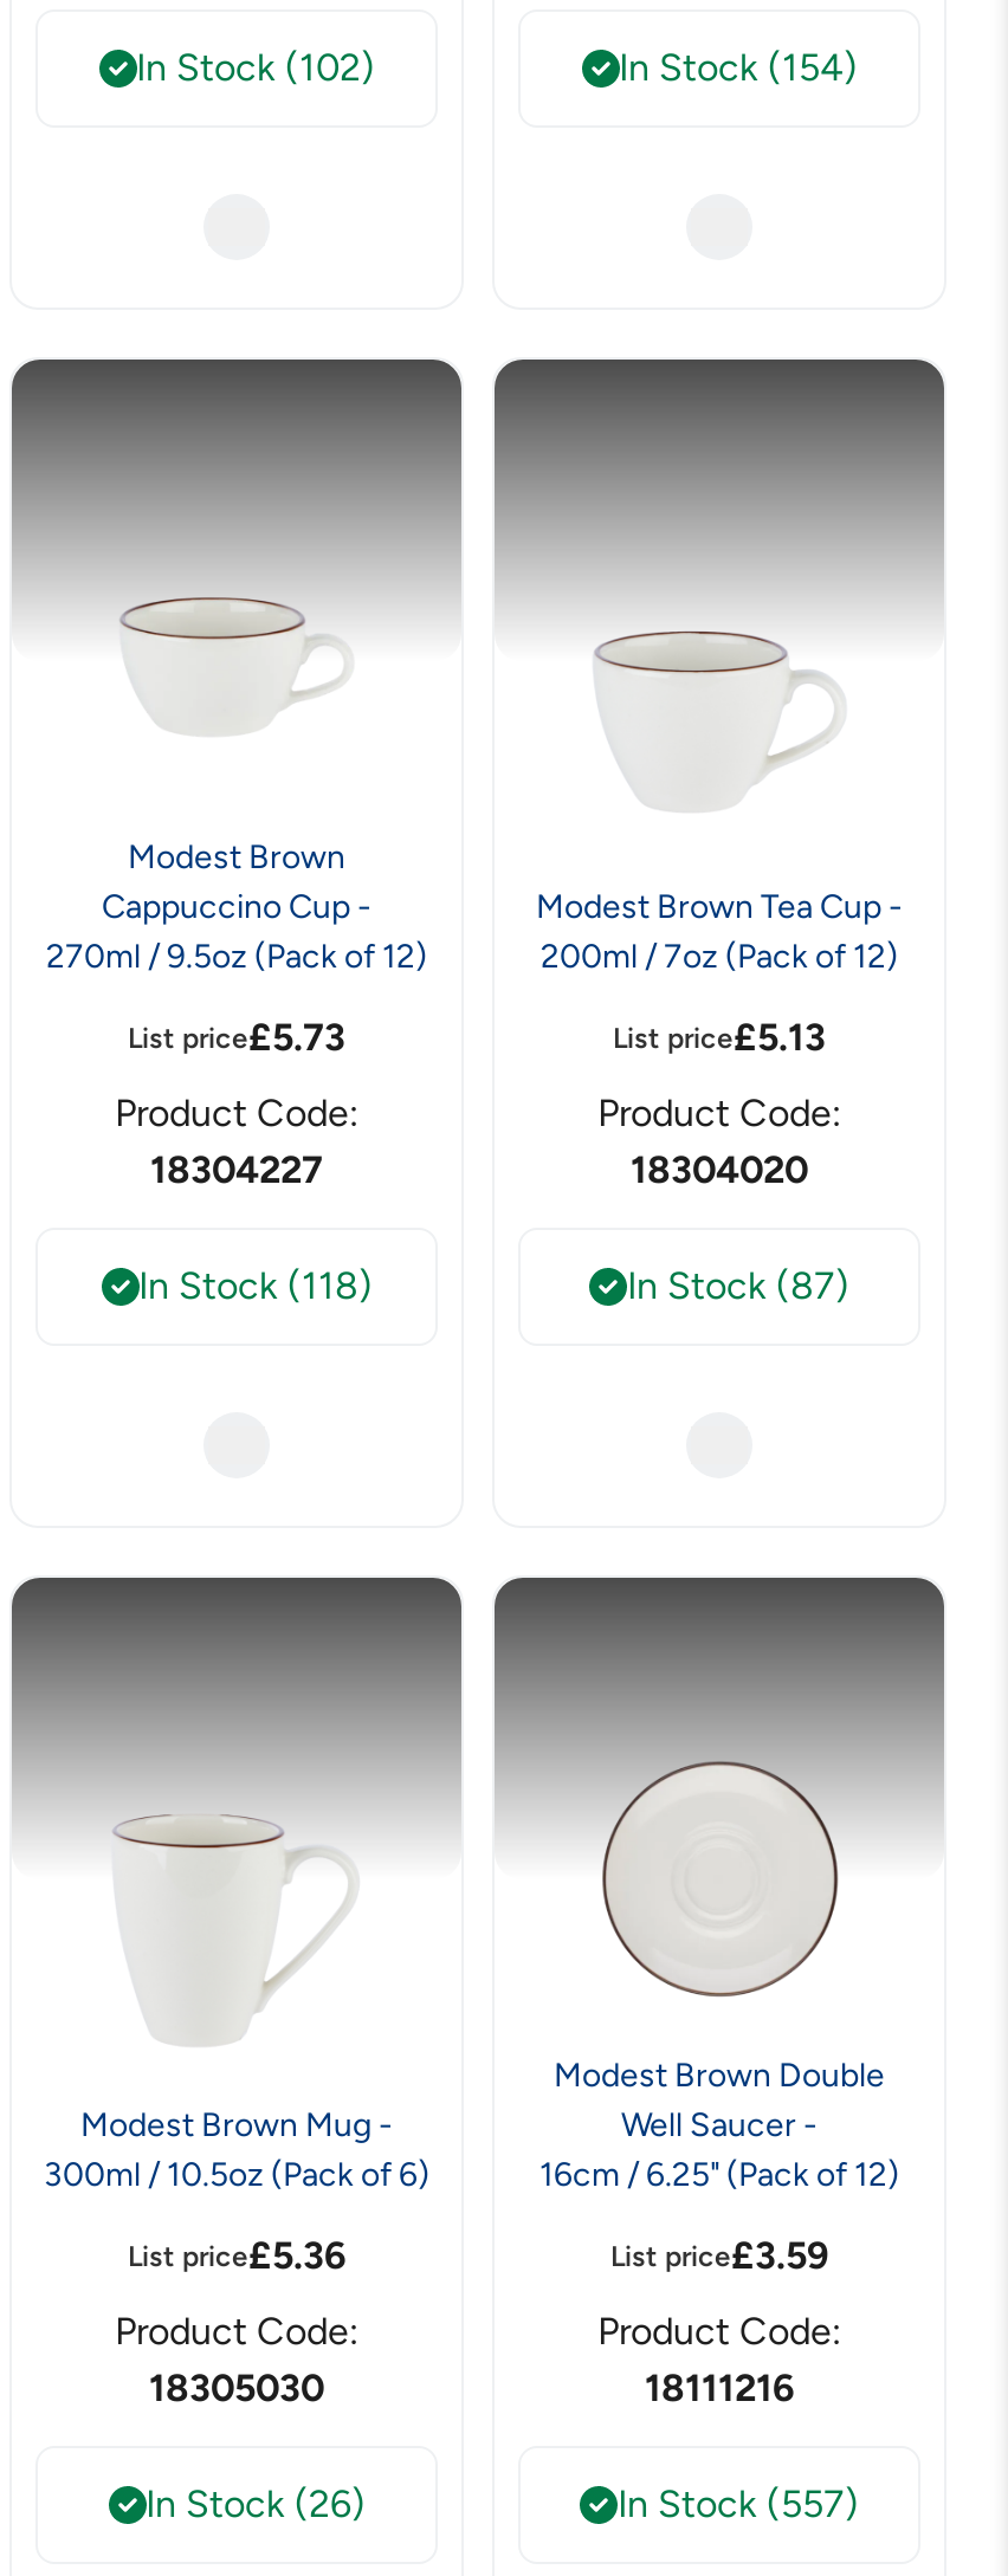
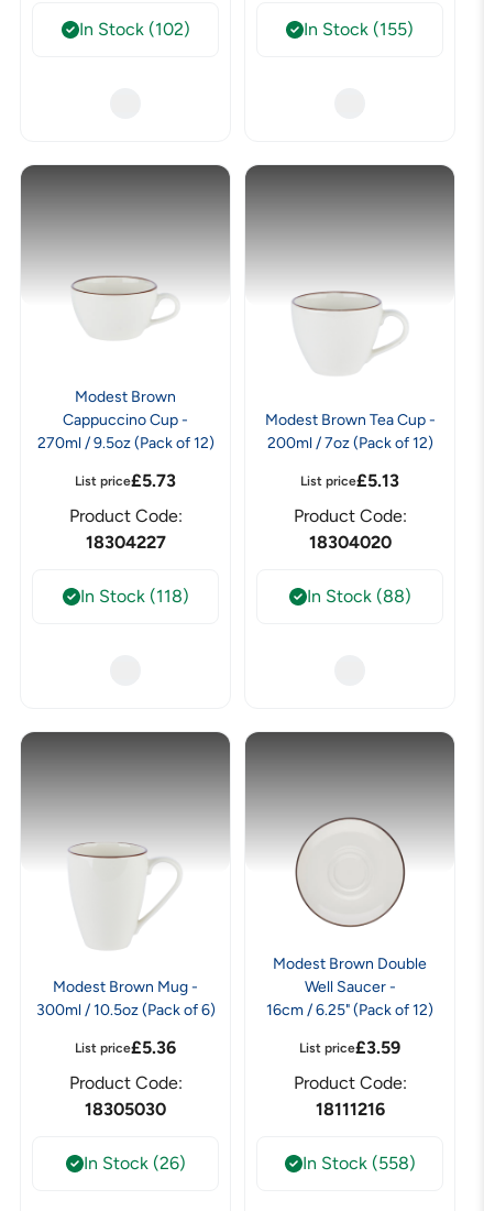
- In Stock (154)
+ In Stock (155)

- In Stock (87)
+ In Stock (88)

- In Stock (557)
+ In Stock (558)
